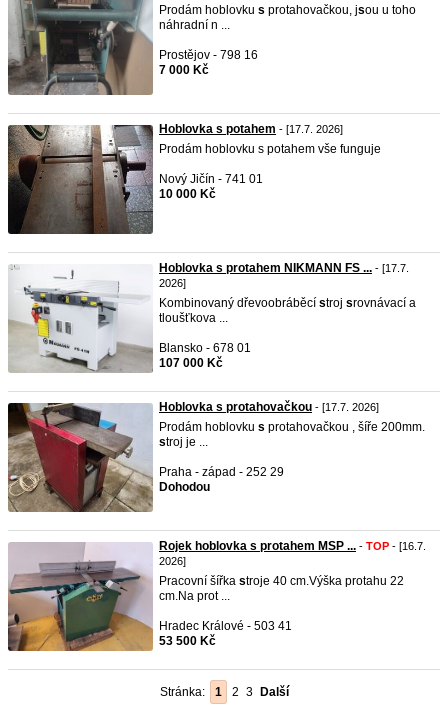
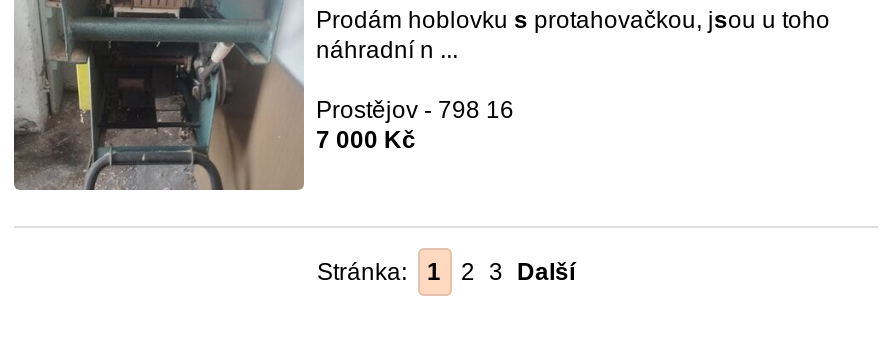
- [image]
- Hoblovka s potahem - [17.7. 2026]
- Prodám hoblovku s potahem vše funguje
- Nový Jičín - 741 01
- 10 000 Kč

- [image]
- Hoblovka s protahem NIKMANN FS ... - [17.7.
- 2026]
- Kombinovaný dřevoobráběcí stroj srovnávací a
- tloušťkova ...
- Blansko - 678 01
- 107 000 Kč
- Hoblovka s protahovačkou - [17.7. 2026]
- Prodám hoblovku s protahovačkou , šíře 200mm.
- stroj je ...
- Praha - západ - 252 29
- Dohodou

- [image]
- Rojek hoblovka s protahem MSP ... - TOP - [16.7.
- 2026]
- Pracovní šířka stroje 40 cm.Výška protahu 22
- cm.Na prot ...
- Hradec Králové - 503 41
- 53 500 Kč

- [image]
